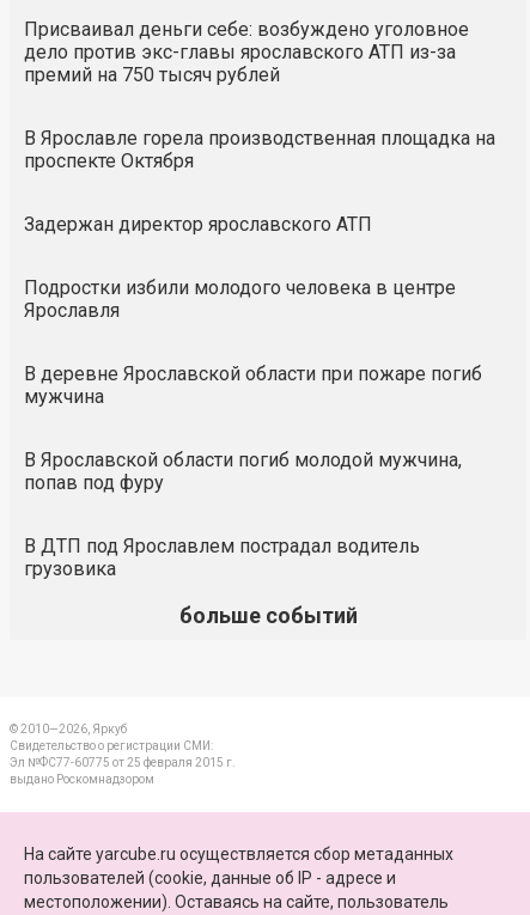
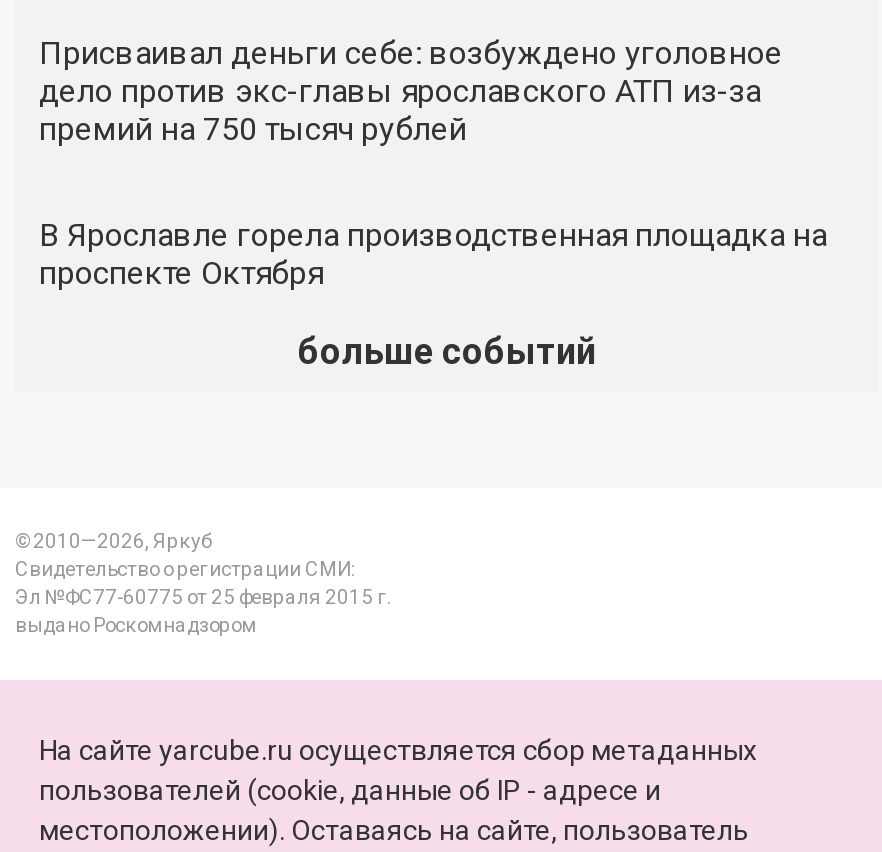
- Задержан директор ярославского АТП
- Подростки избили молодого человека в центре
- Ярославля
- В деревне Ярославской области при пожаре погиб
- мужчина
- В Ярославской области погиб молодой мужчина,
- попав под фуру
- В ДТП под Ярославлем пострадал водитель
- грузовика
